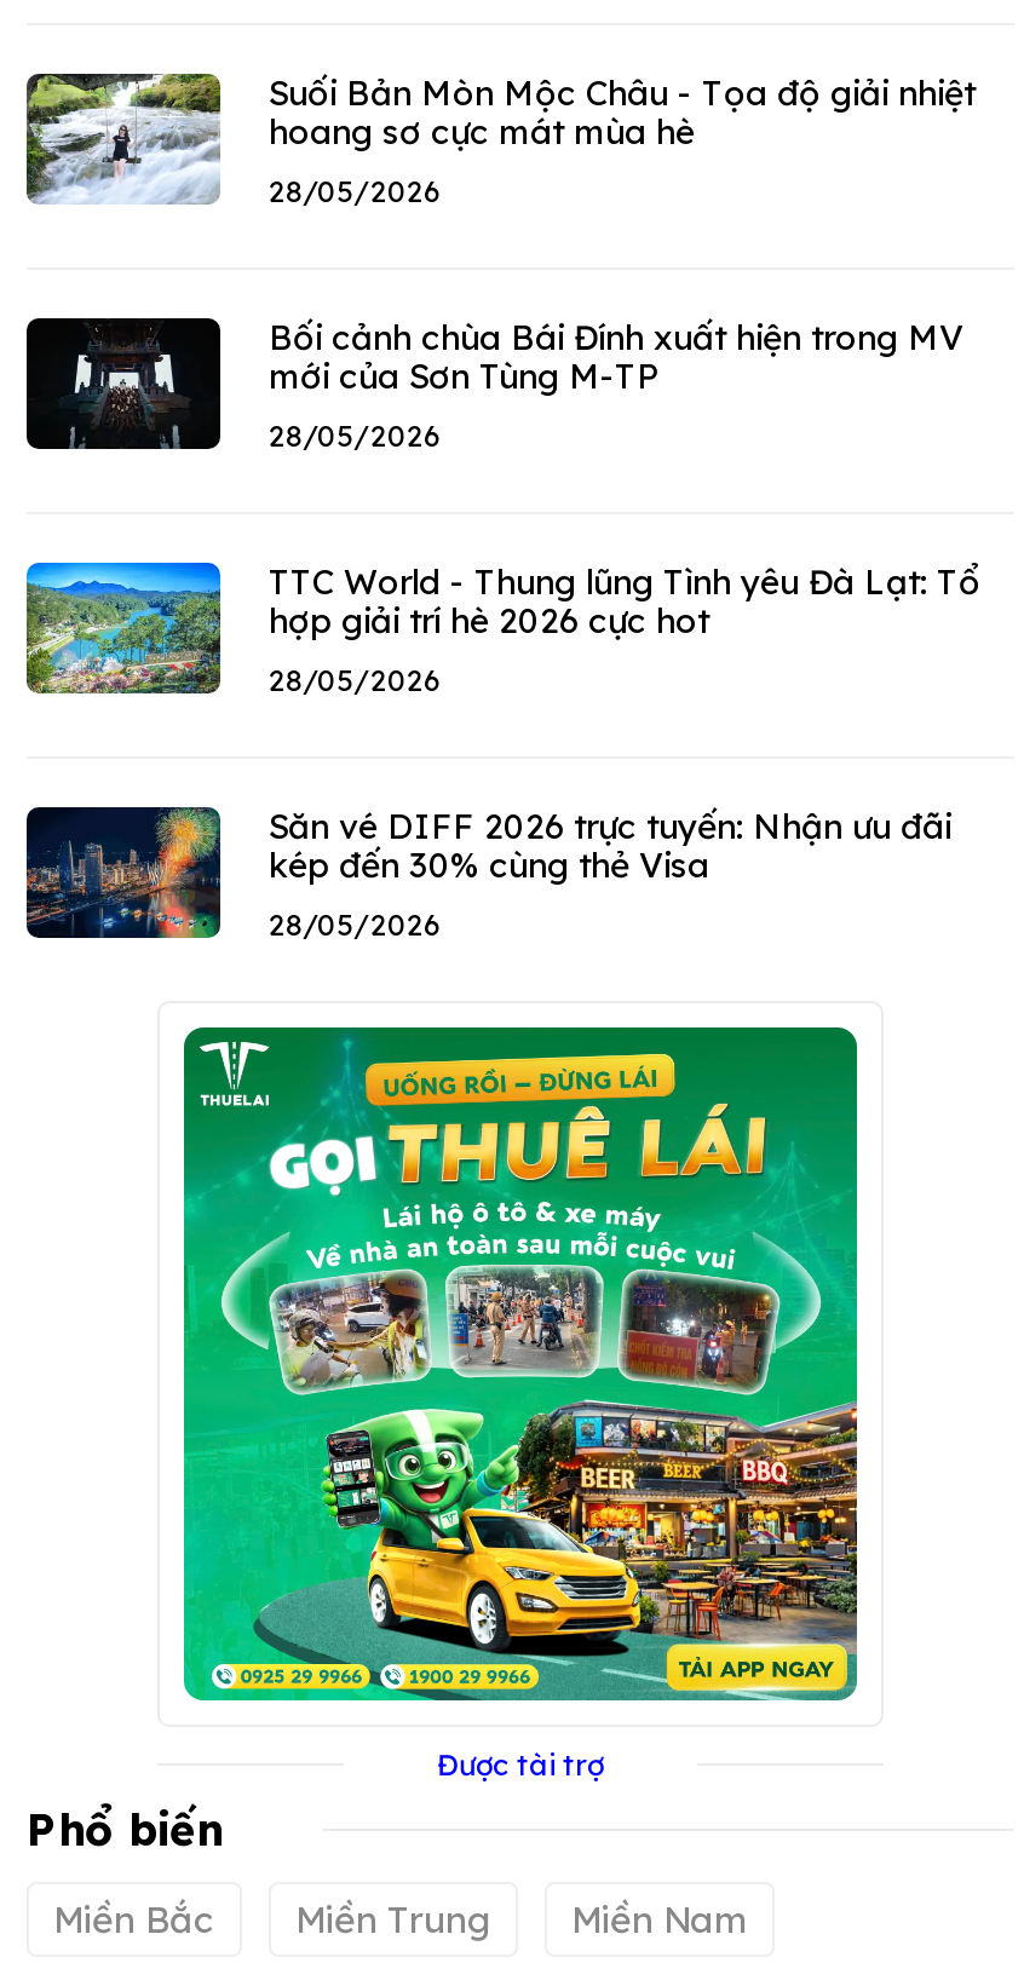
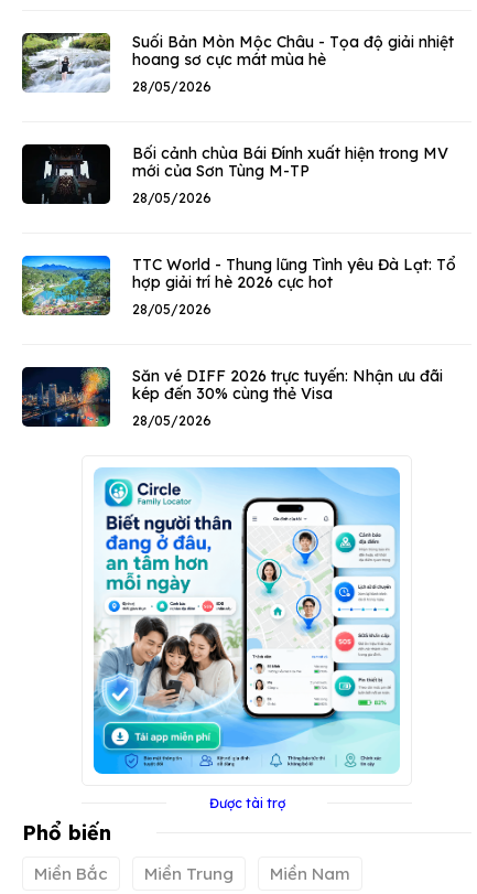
- [image]
+ [image]
